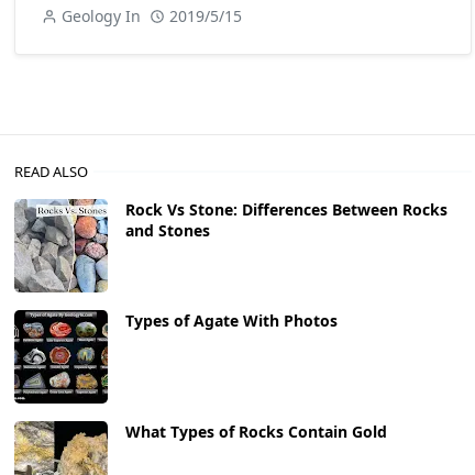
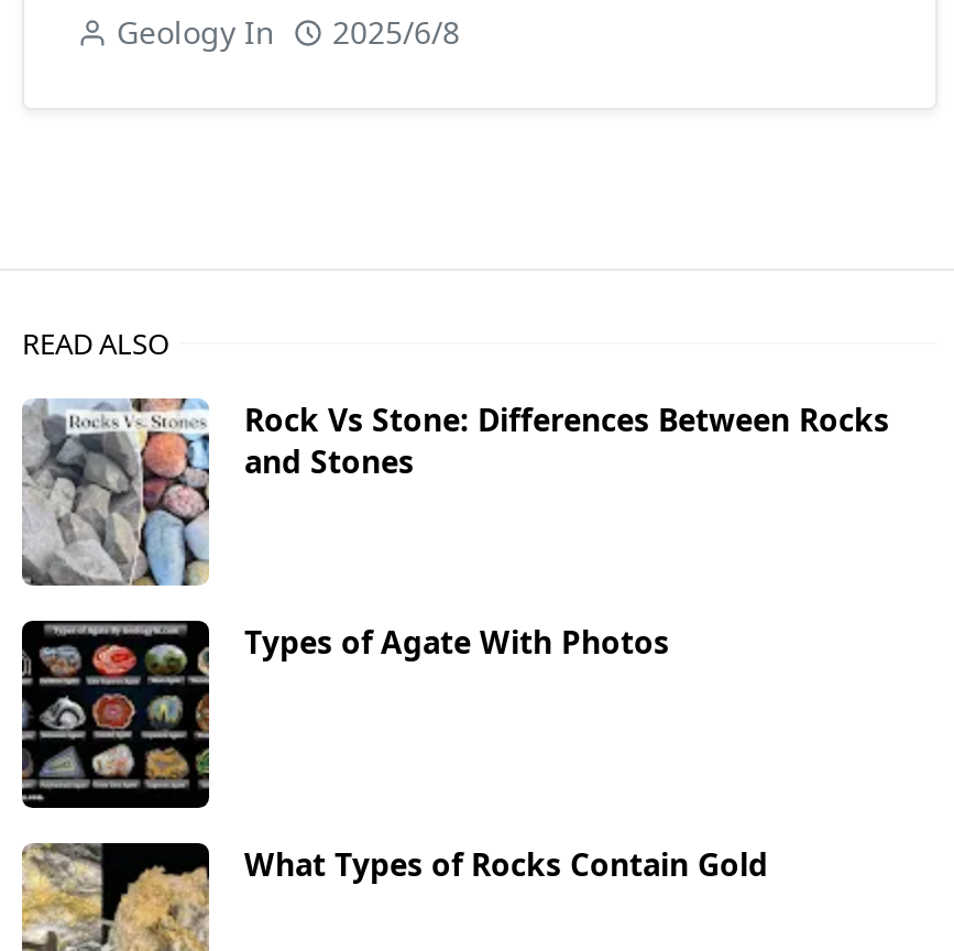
- Geology In 2019/5/15
+ Geology In 2025/6/8
